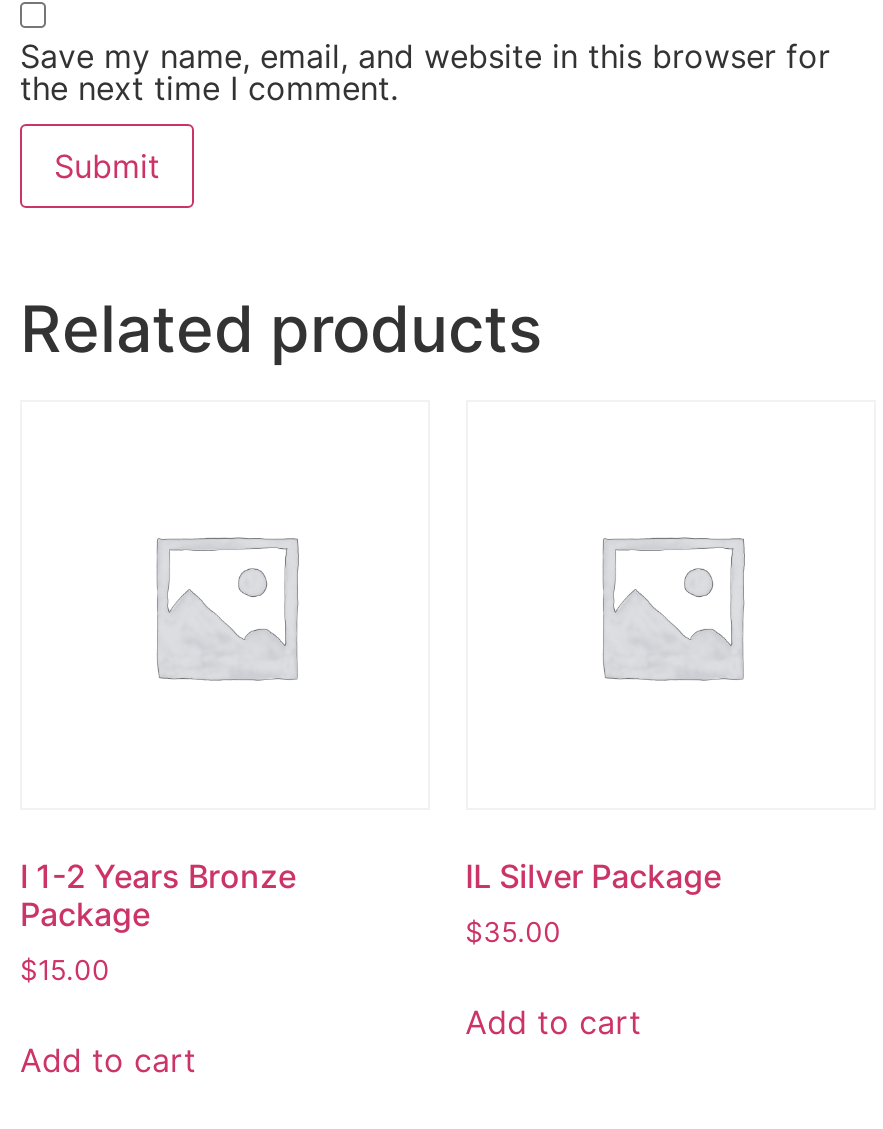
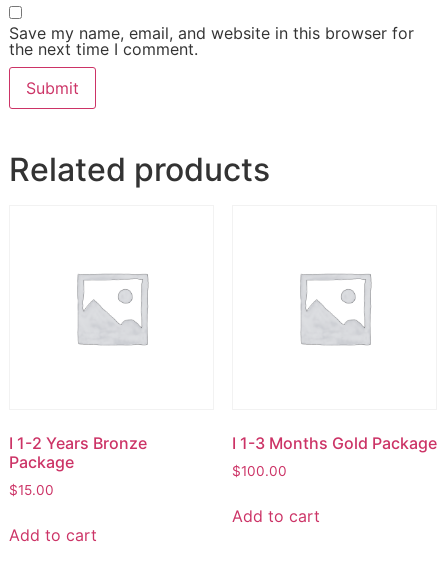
- IL Silver Package
+ I 1-3 Months Gold Package

- $35.00
+ $100.00
